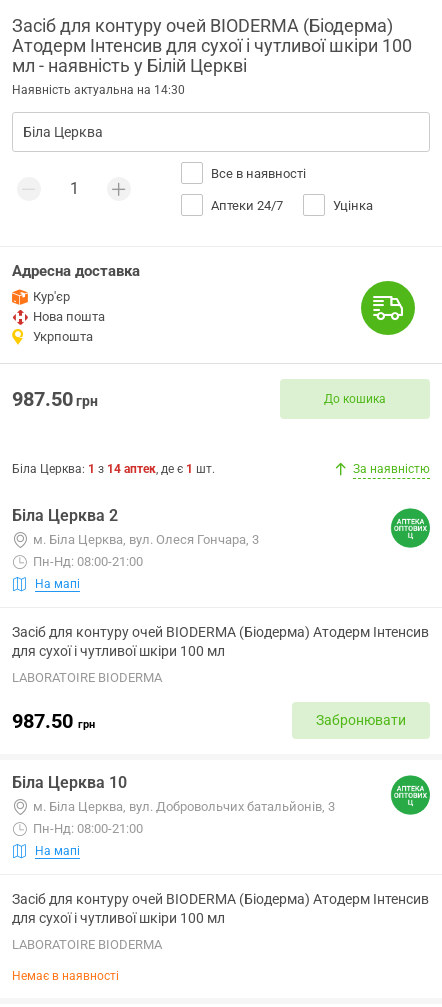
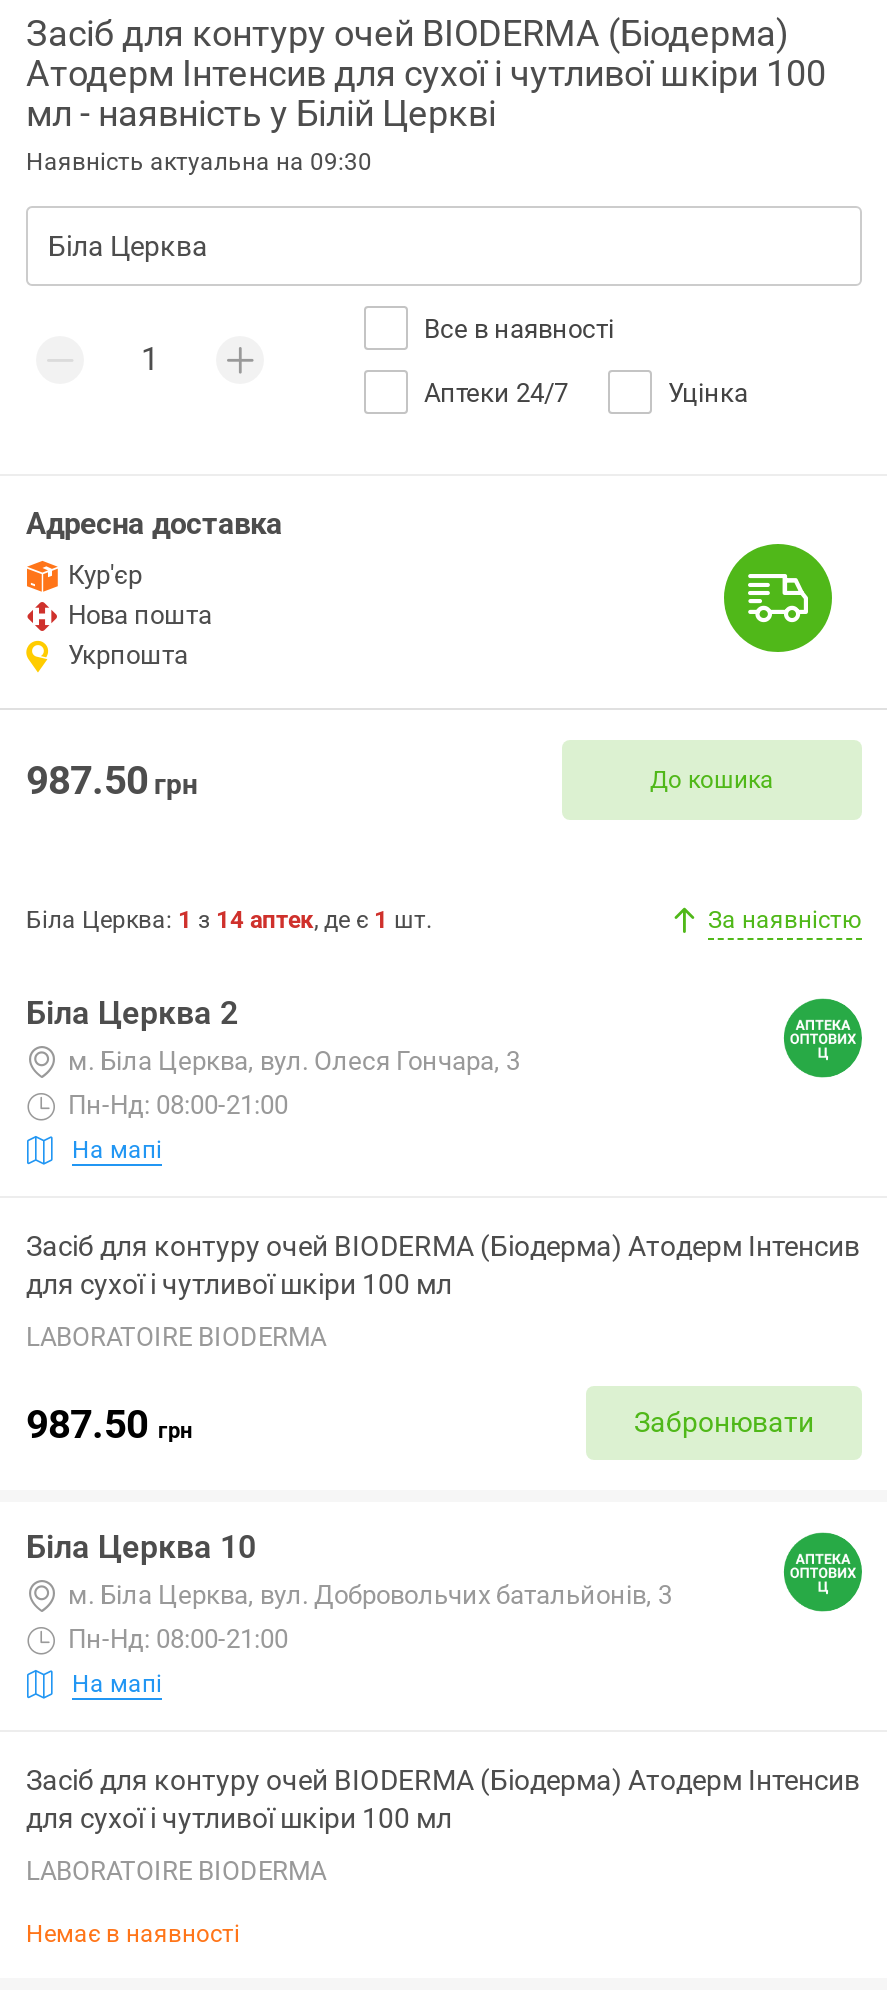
- Наявність актуальна на 14:30
+ Наявність актуальна на 09:30
